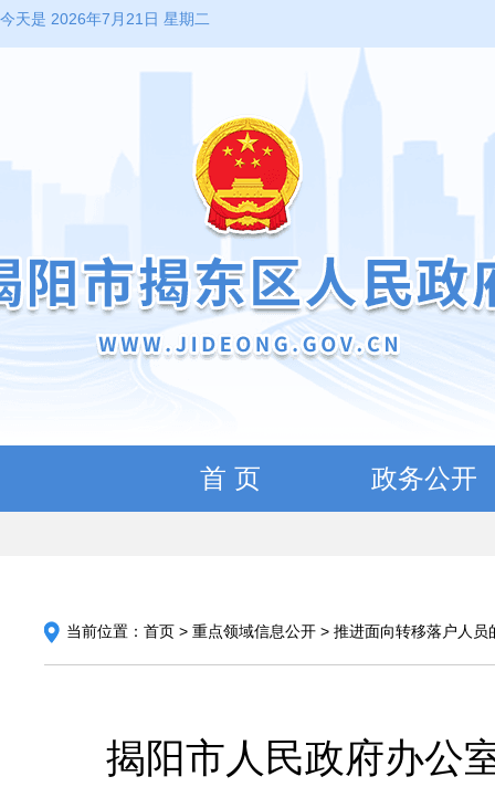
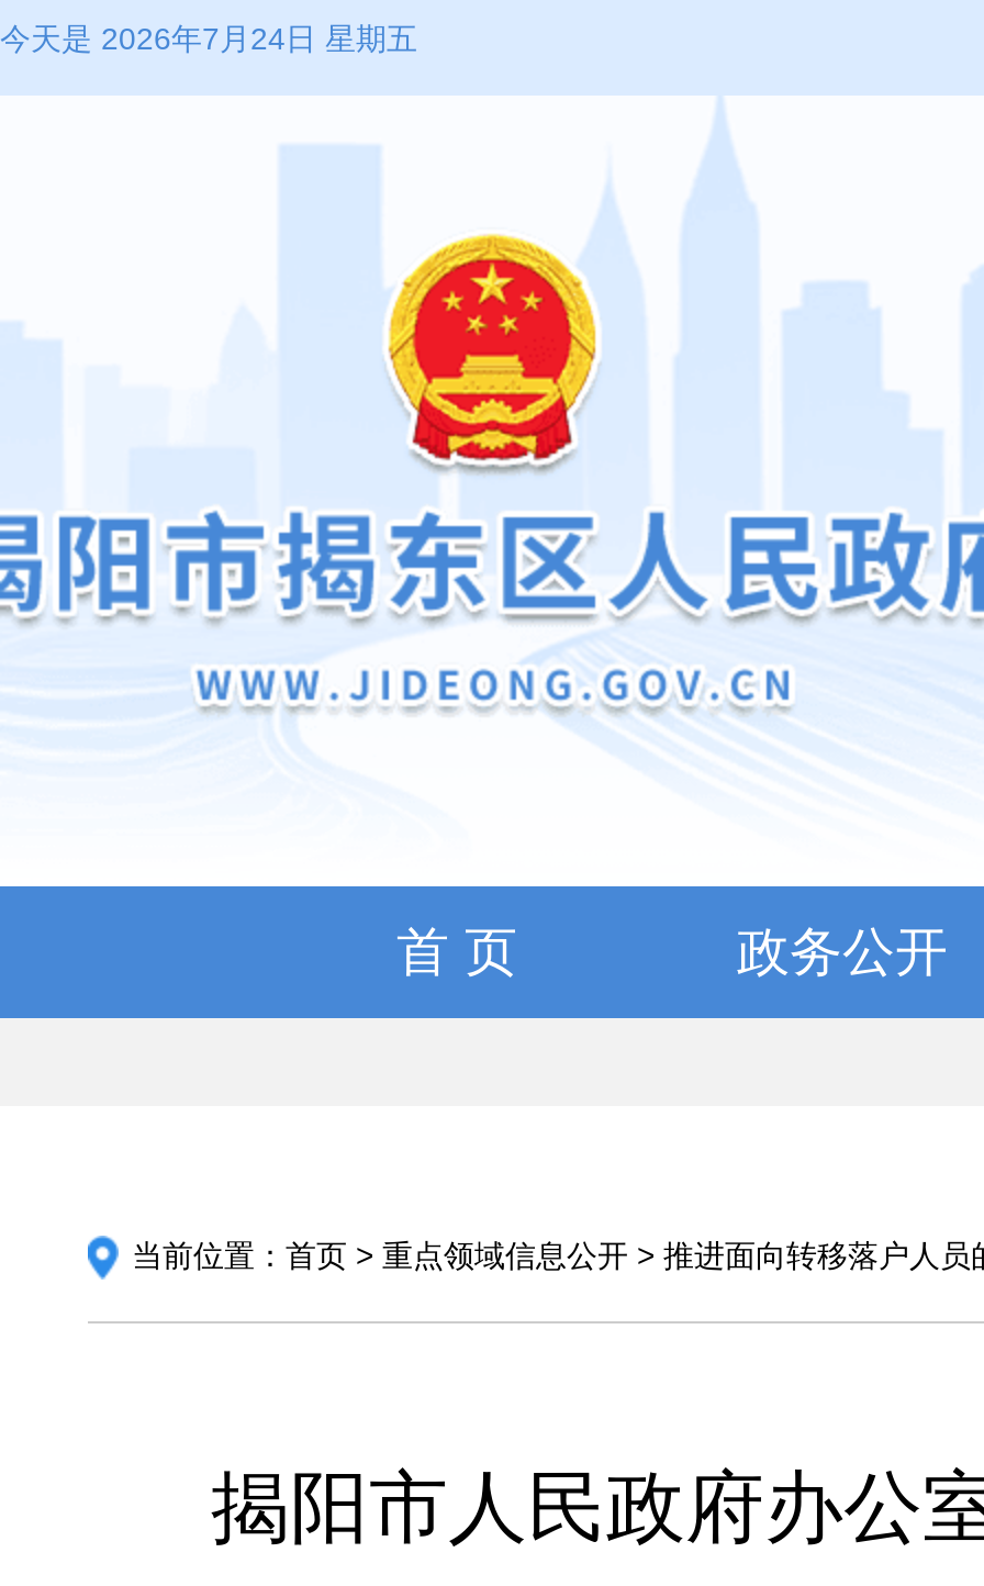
- 今天是 2026年7月21日 星期二
+ 今天是 2026年7月24日 星期五
